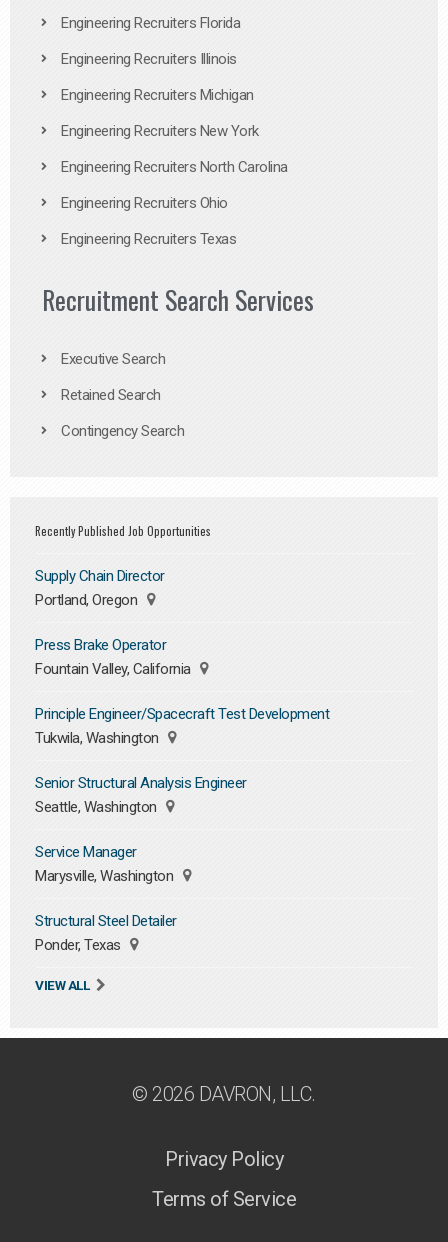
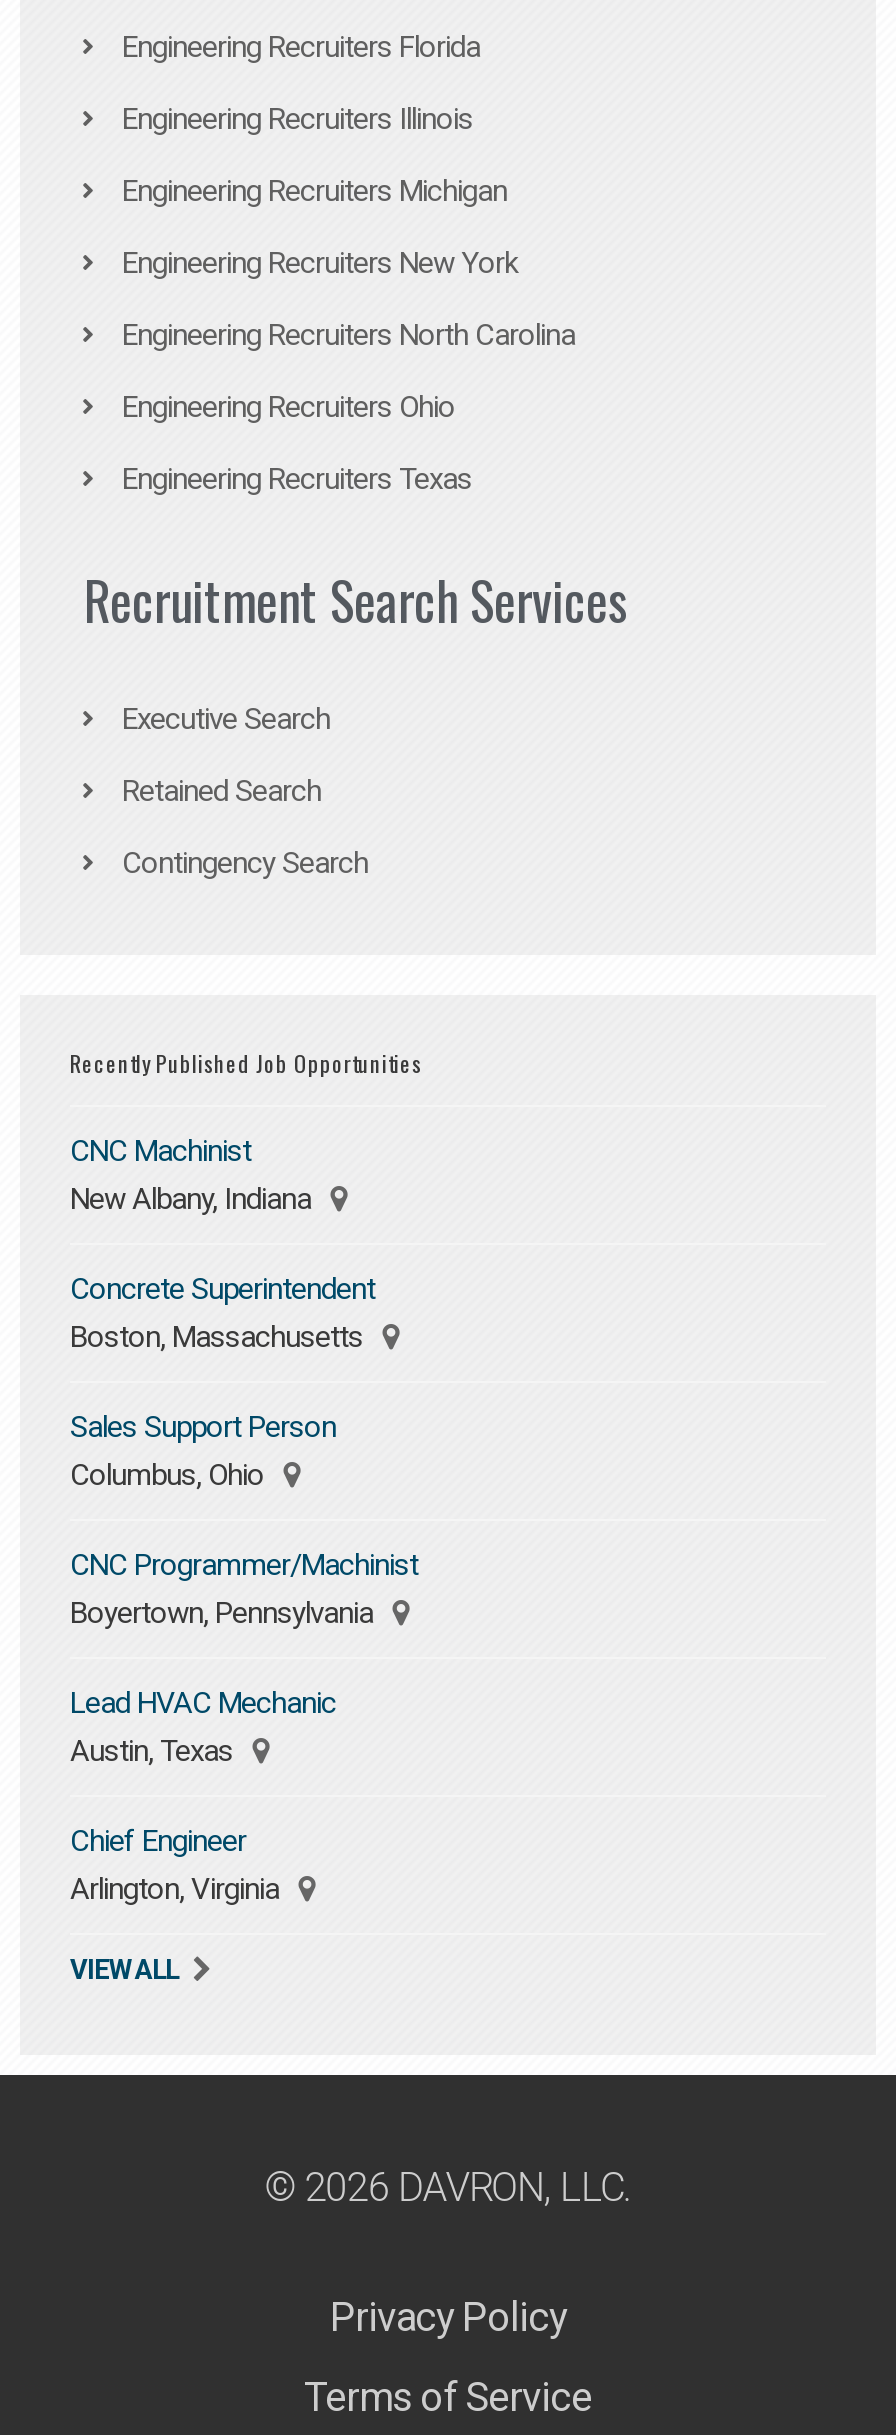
- Supply Chain Director
- Portland, Oregon
+ CNC Machinist
+ New Albany, Indiana

- Press Brake Operator
- Fountain Valley, California
+ Concrete Superintendent
+ Boston, Massachusetts

- Principle Engineer/Spacecraft Test Development
- Tukwila, Washington
+ Sales Support Person
+ Columbus, Ohio

- Senior Structural Analysis Engineer
- Seattle, Washington
+ CNC Programmer/Machinist
+ Boyertown, Pennsylvania

- Service Manager
- Marysville, Washington
+ Lead HVAC Mechanic
+ Austin, Texas

- Structural Steel Detailer
- Ponder, Texas
+ Chief Engineer
+ Arlington, Virginia
